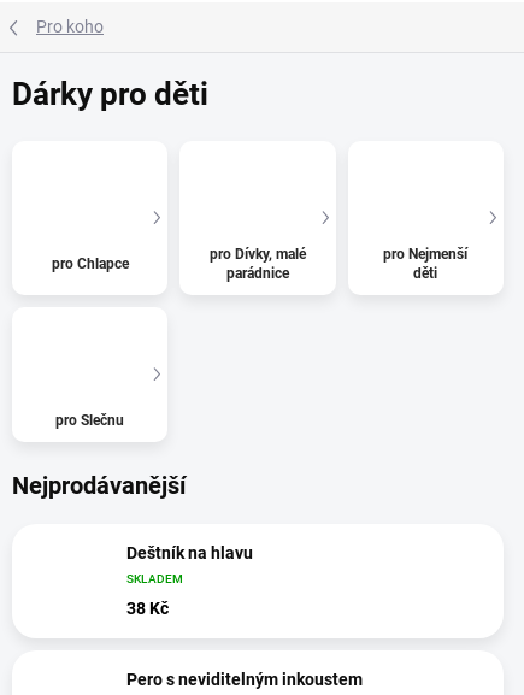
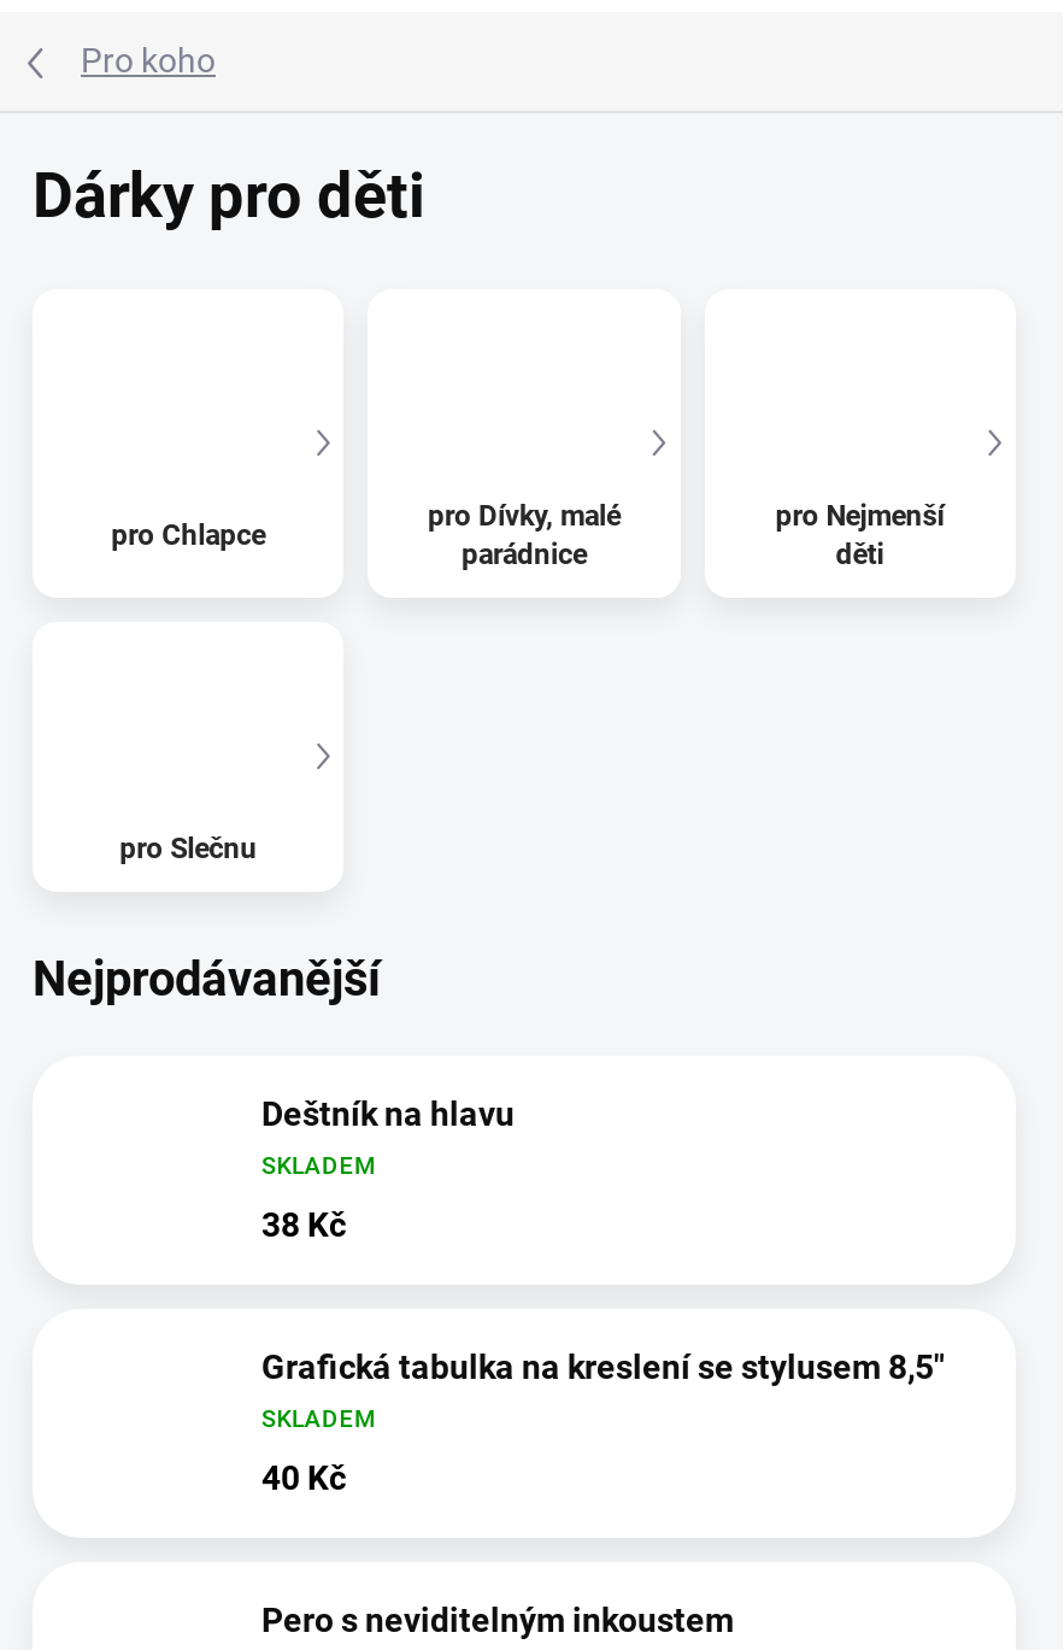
+ Grafická tabulka na kreslení se stylusem 8,5"
+ SKLADEM
+ 40 Kč
